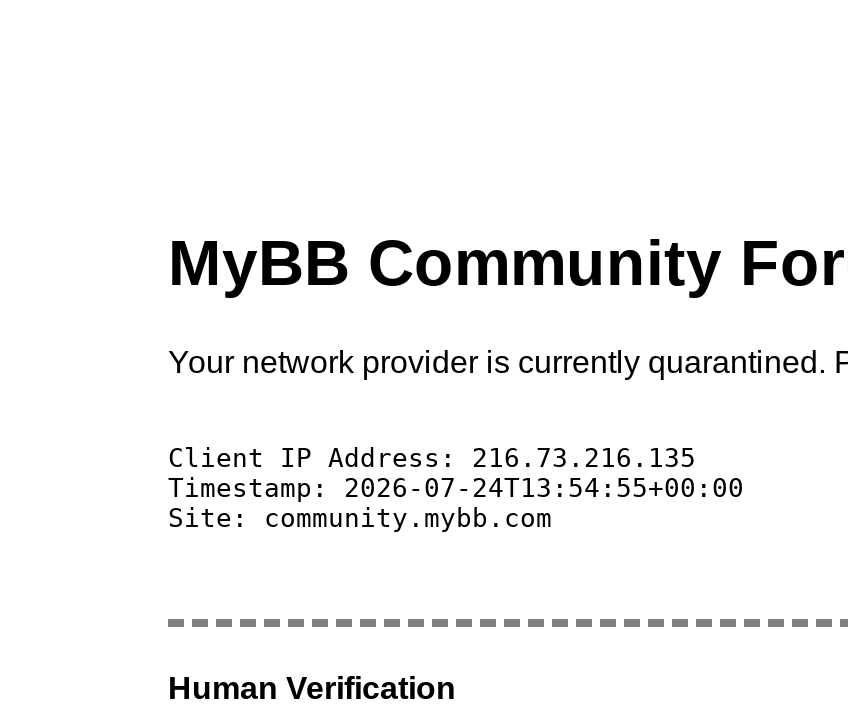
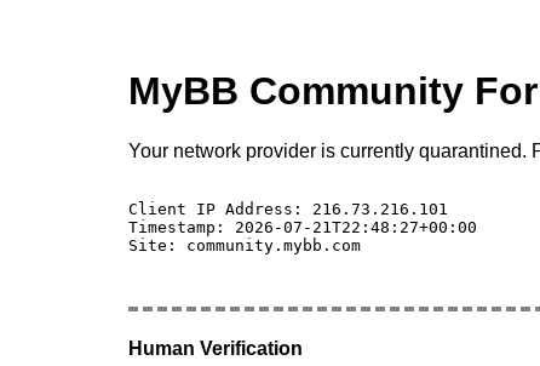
- Client IP Address: 216.73.216.135
+ Client IP Address: 216.73.216.101

- Timestamp: 2026-07-24T13:54:55+00:00
+ Timestamp: 2026-07-21T22:48:27+00:00
